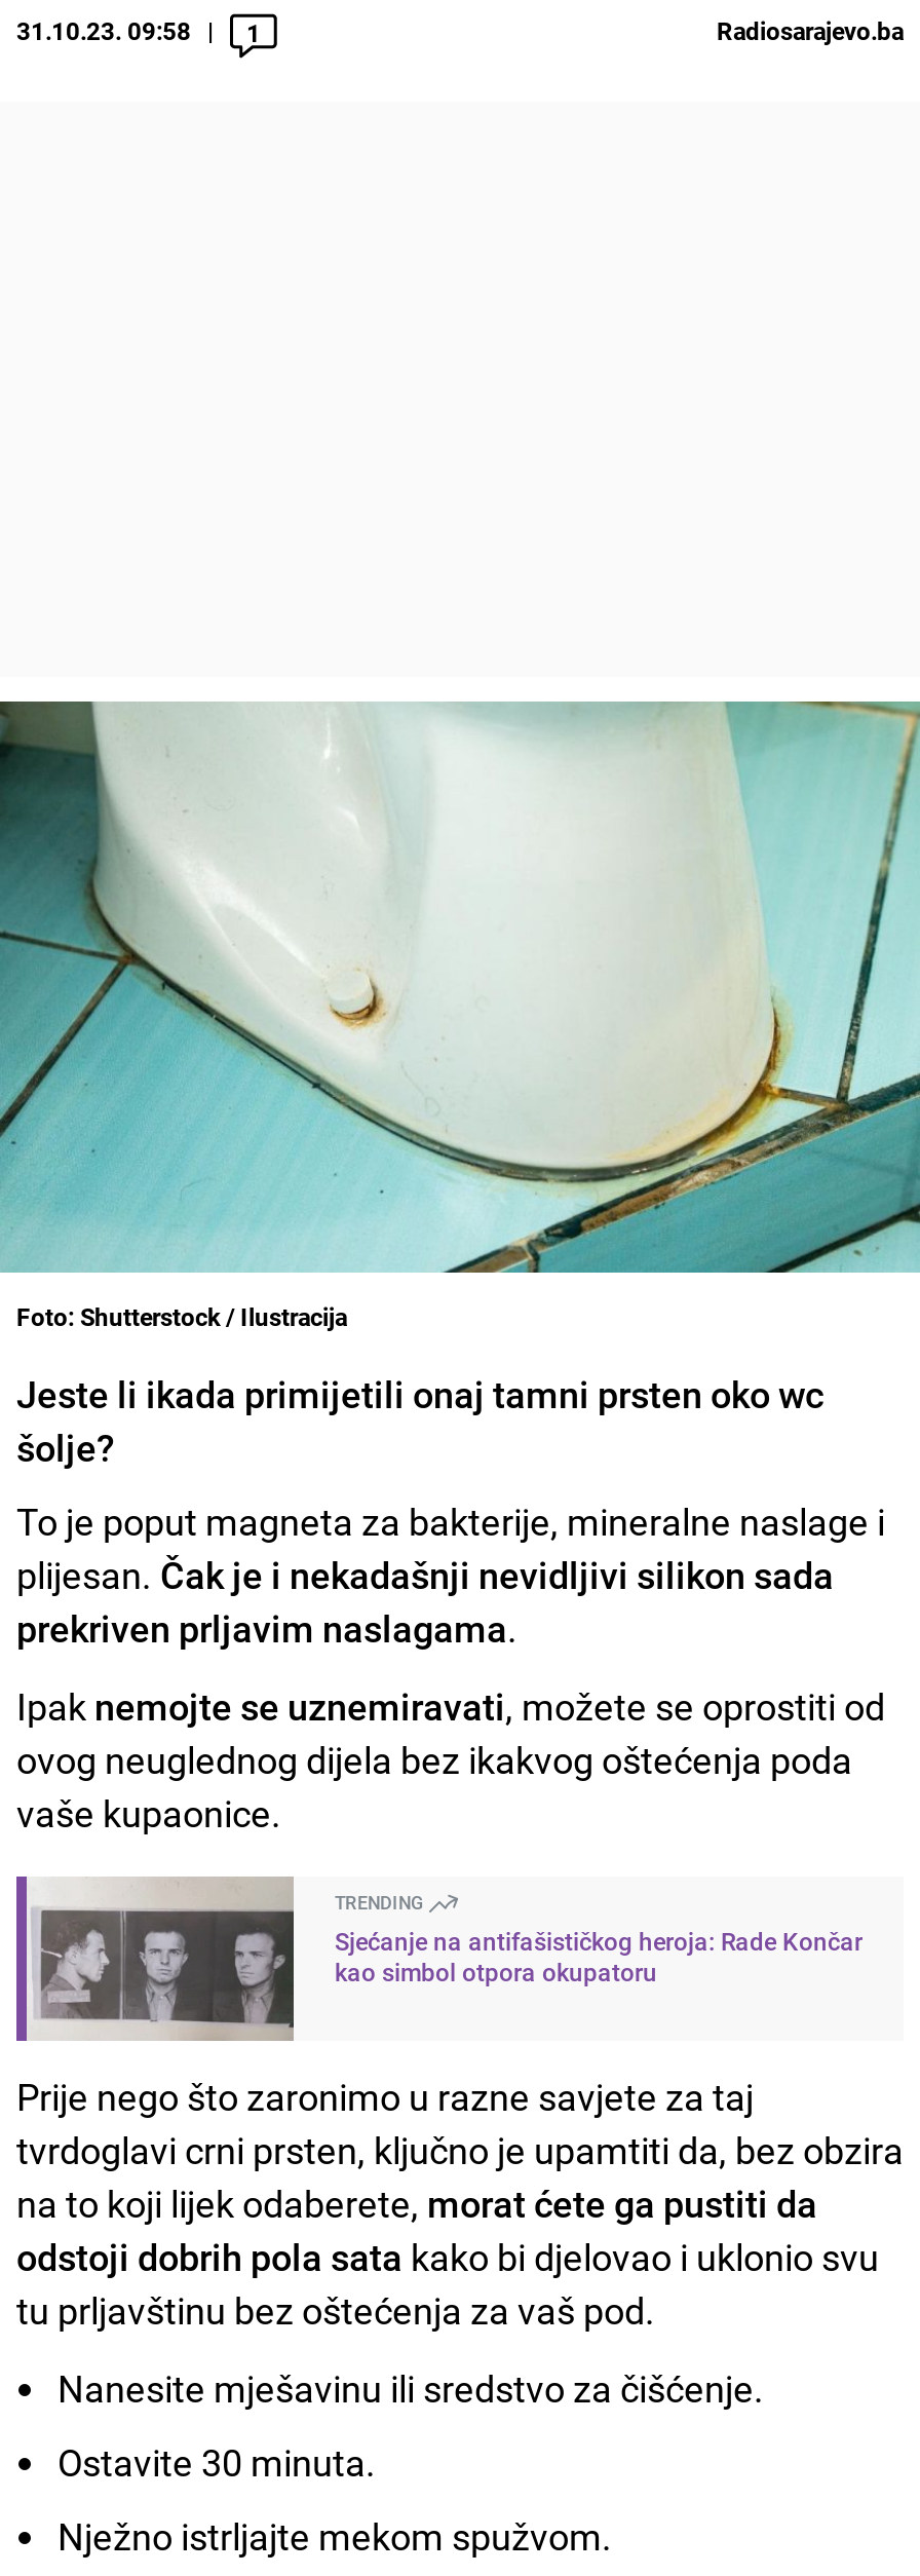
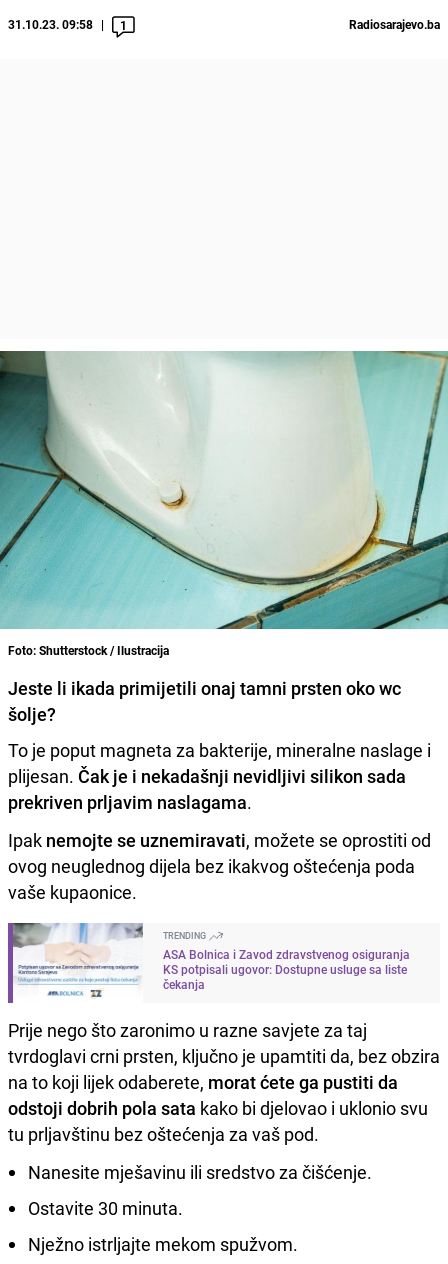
- [image]
- Sjećanje na antifašističkog heroja: Rade Končar
- kao simbol otpora okupatoru
+ [image]
+ ASA Bolnica i Zavod zdravstvenog osiguranja
+ KS potpisali ugovor: Dostupne usluge sa liste
+ čekanja
